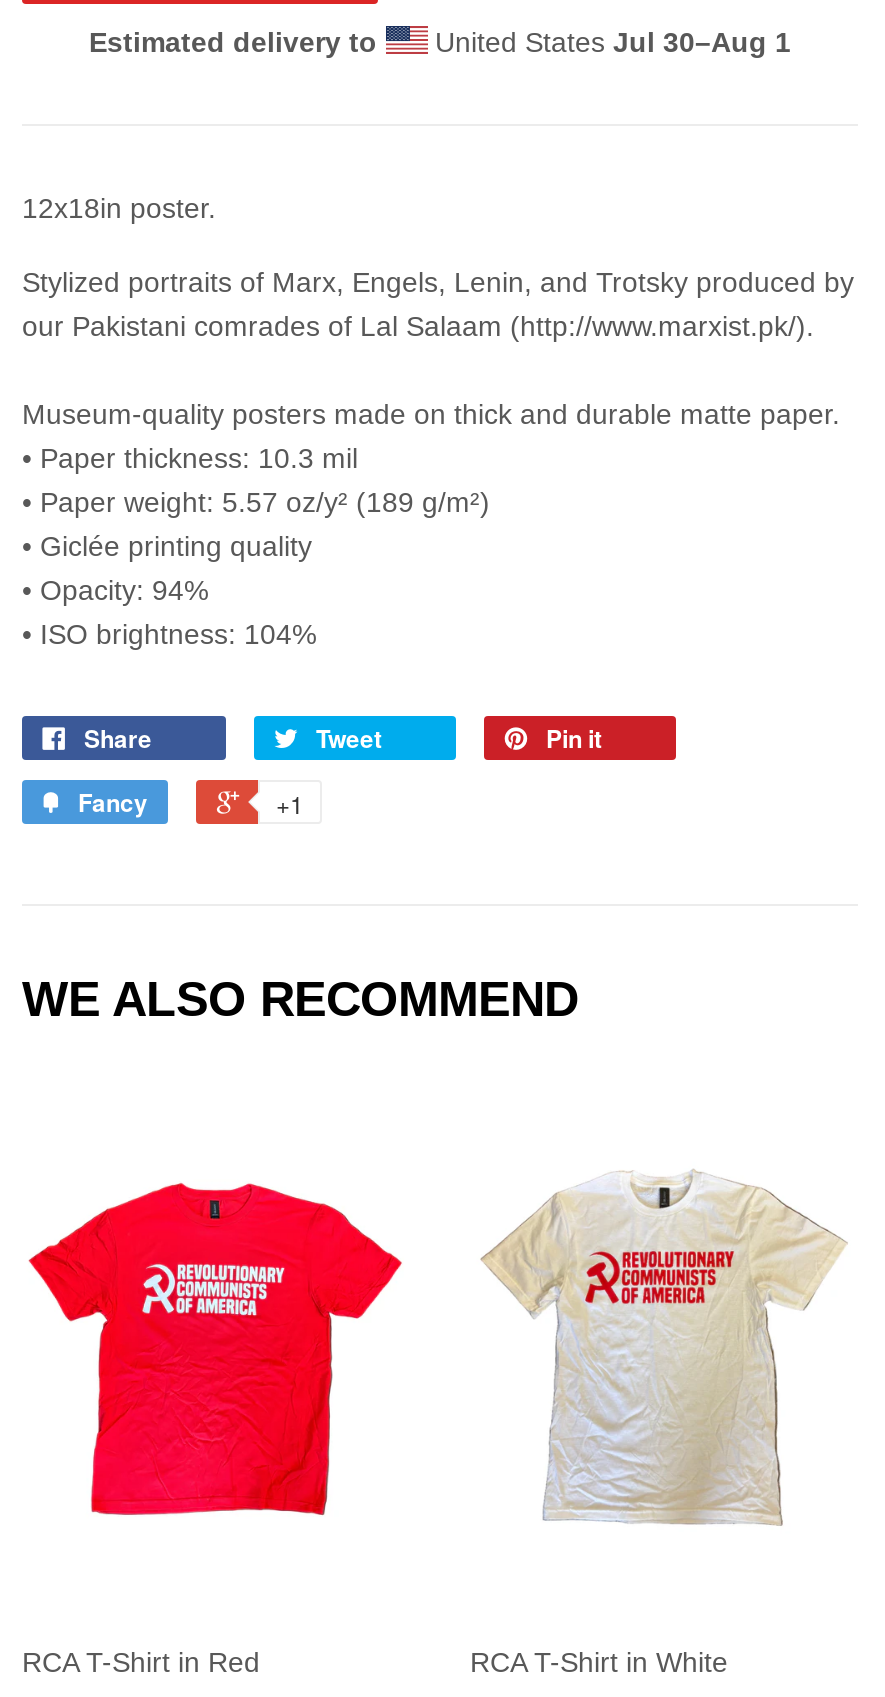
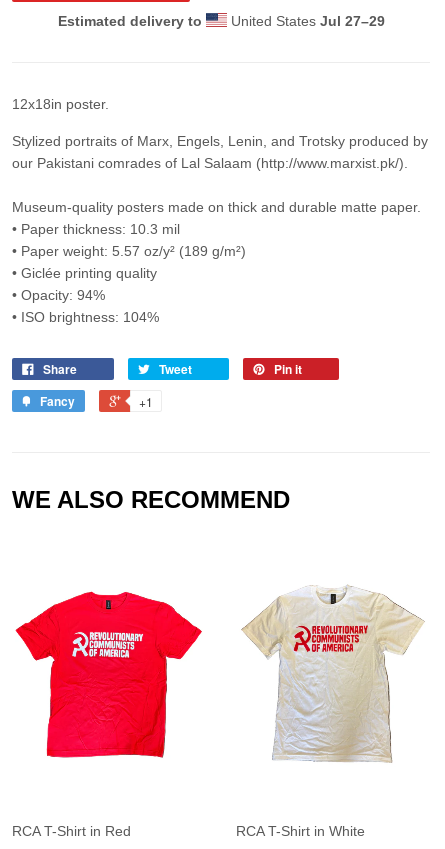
- United States Jul 30–Aug 1
+ United States Jul 27–29
